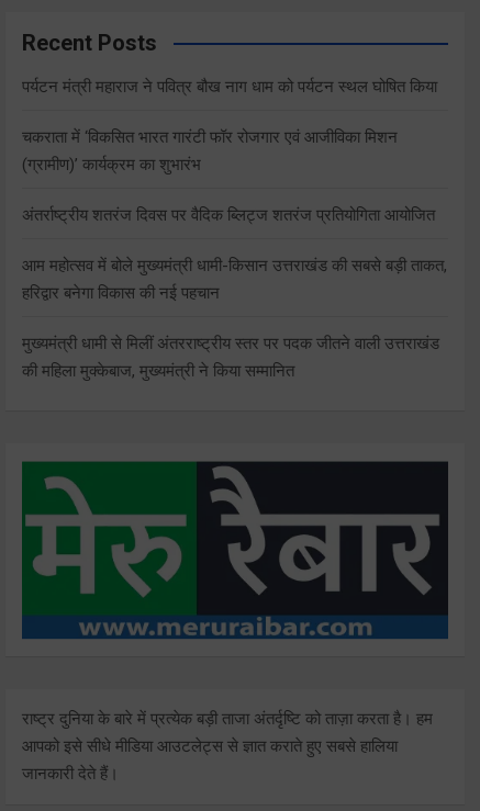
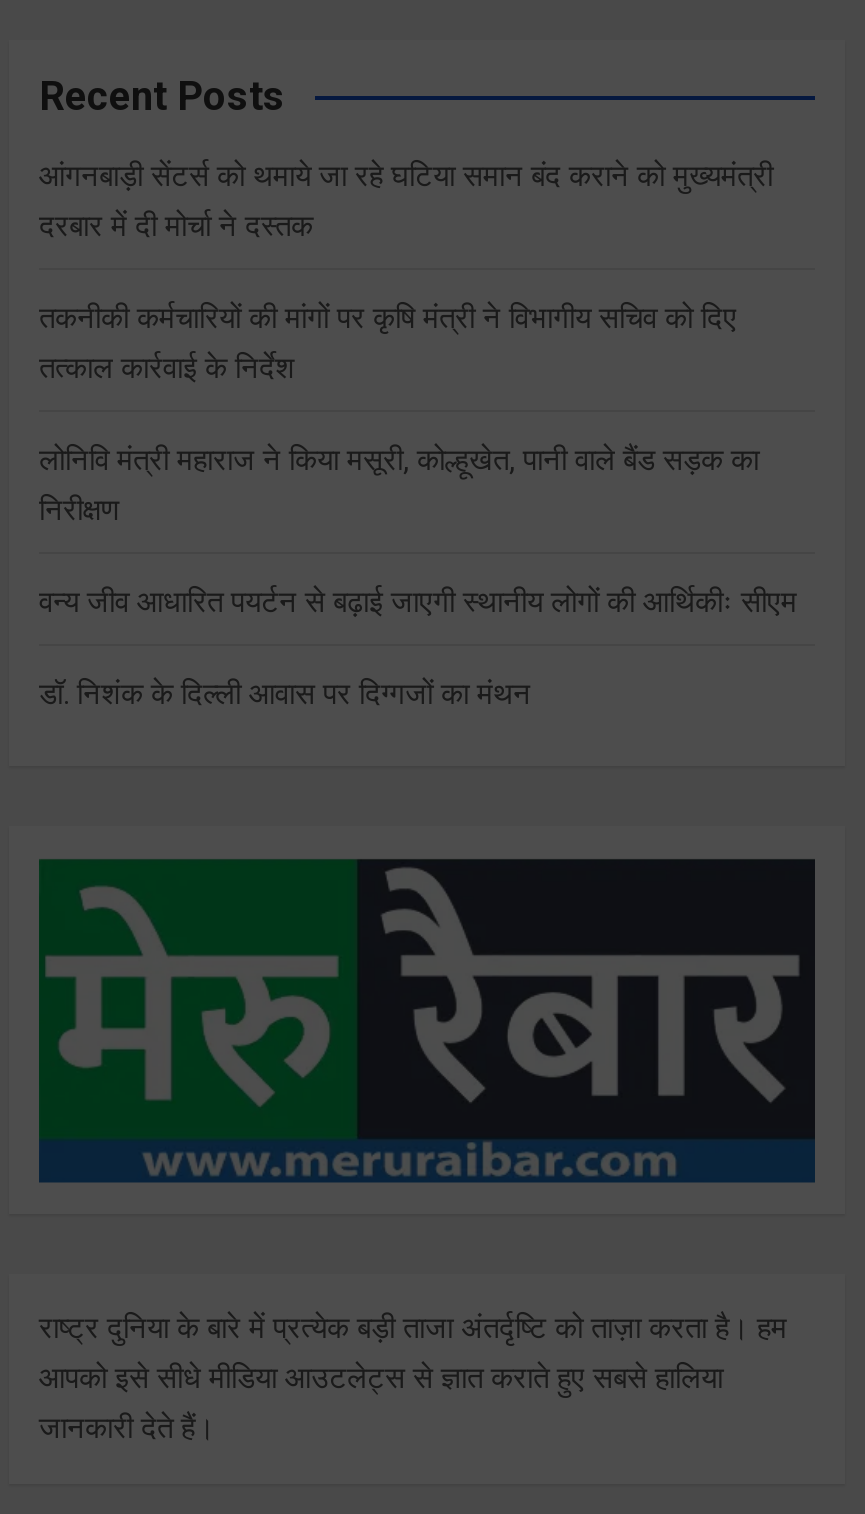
- पर्यटन मंत्री महाराज ने पवित्र बौख नाग धाम को पर्यटन स्थल घोषित किया
+ आंगनबाड़ी सेंटर्स को थमाये जा रहे घटिया समान बंद कराने को मुख्यमंत्री
+ दरबार में दी मोर्चा ने दस्तक

- चकराता में ‘विकसित भारत गारंटी फॉर रोजगार एवं आजीविका मिशन
- (ग्रामीण)’ कार्यक्रम का शुभारंभ
+ तकनीकी कर्मचारियों की मांगों पर कृषि मंत्री ने विभागीय सचिव को दिए
+ तत्काल कार्रवाई के निर्देश

- अंतर्राष्ट्रीय शतरंज दिवस पर वैदिक ब्लिट्ज शतरंज प्रतियोगिता आयोजित
+ लोनिवि मंत्री महाराज ने किया मसूरी, कोल्हूखेत, पानी वाले बैंड सड़क का
+ निरीक्षण

- आम महोत्सव में बोले मुख्यमंत्री धामी-किसान उत्तराखंड की सबसे बड़ी ताकत,
- हरिद्वार बनेगा विकास की नई पहचान
+ वन्य जीव आधारित पयर्टन से बढ़ाई जाएगी स्थानीय लोगों की आर्थिकीः सीएम

- मुख्यमंत्री धामी से मिलीं अंतरराष्ट्रीय स्तर पर पदक जीतने वाली उत्तराखंड
- की महिला मुक्केबाज, मुख्यमंत्री ने किया सम्मानित
+ डॉ. निशंक के दिल्ली आवास पर दिग्गजों का मंथन
